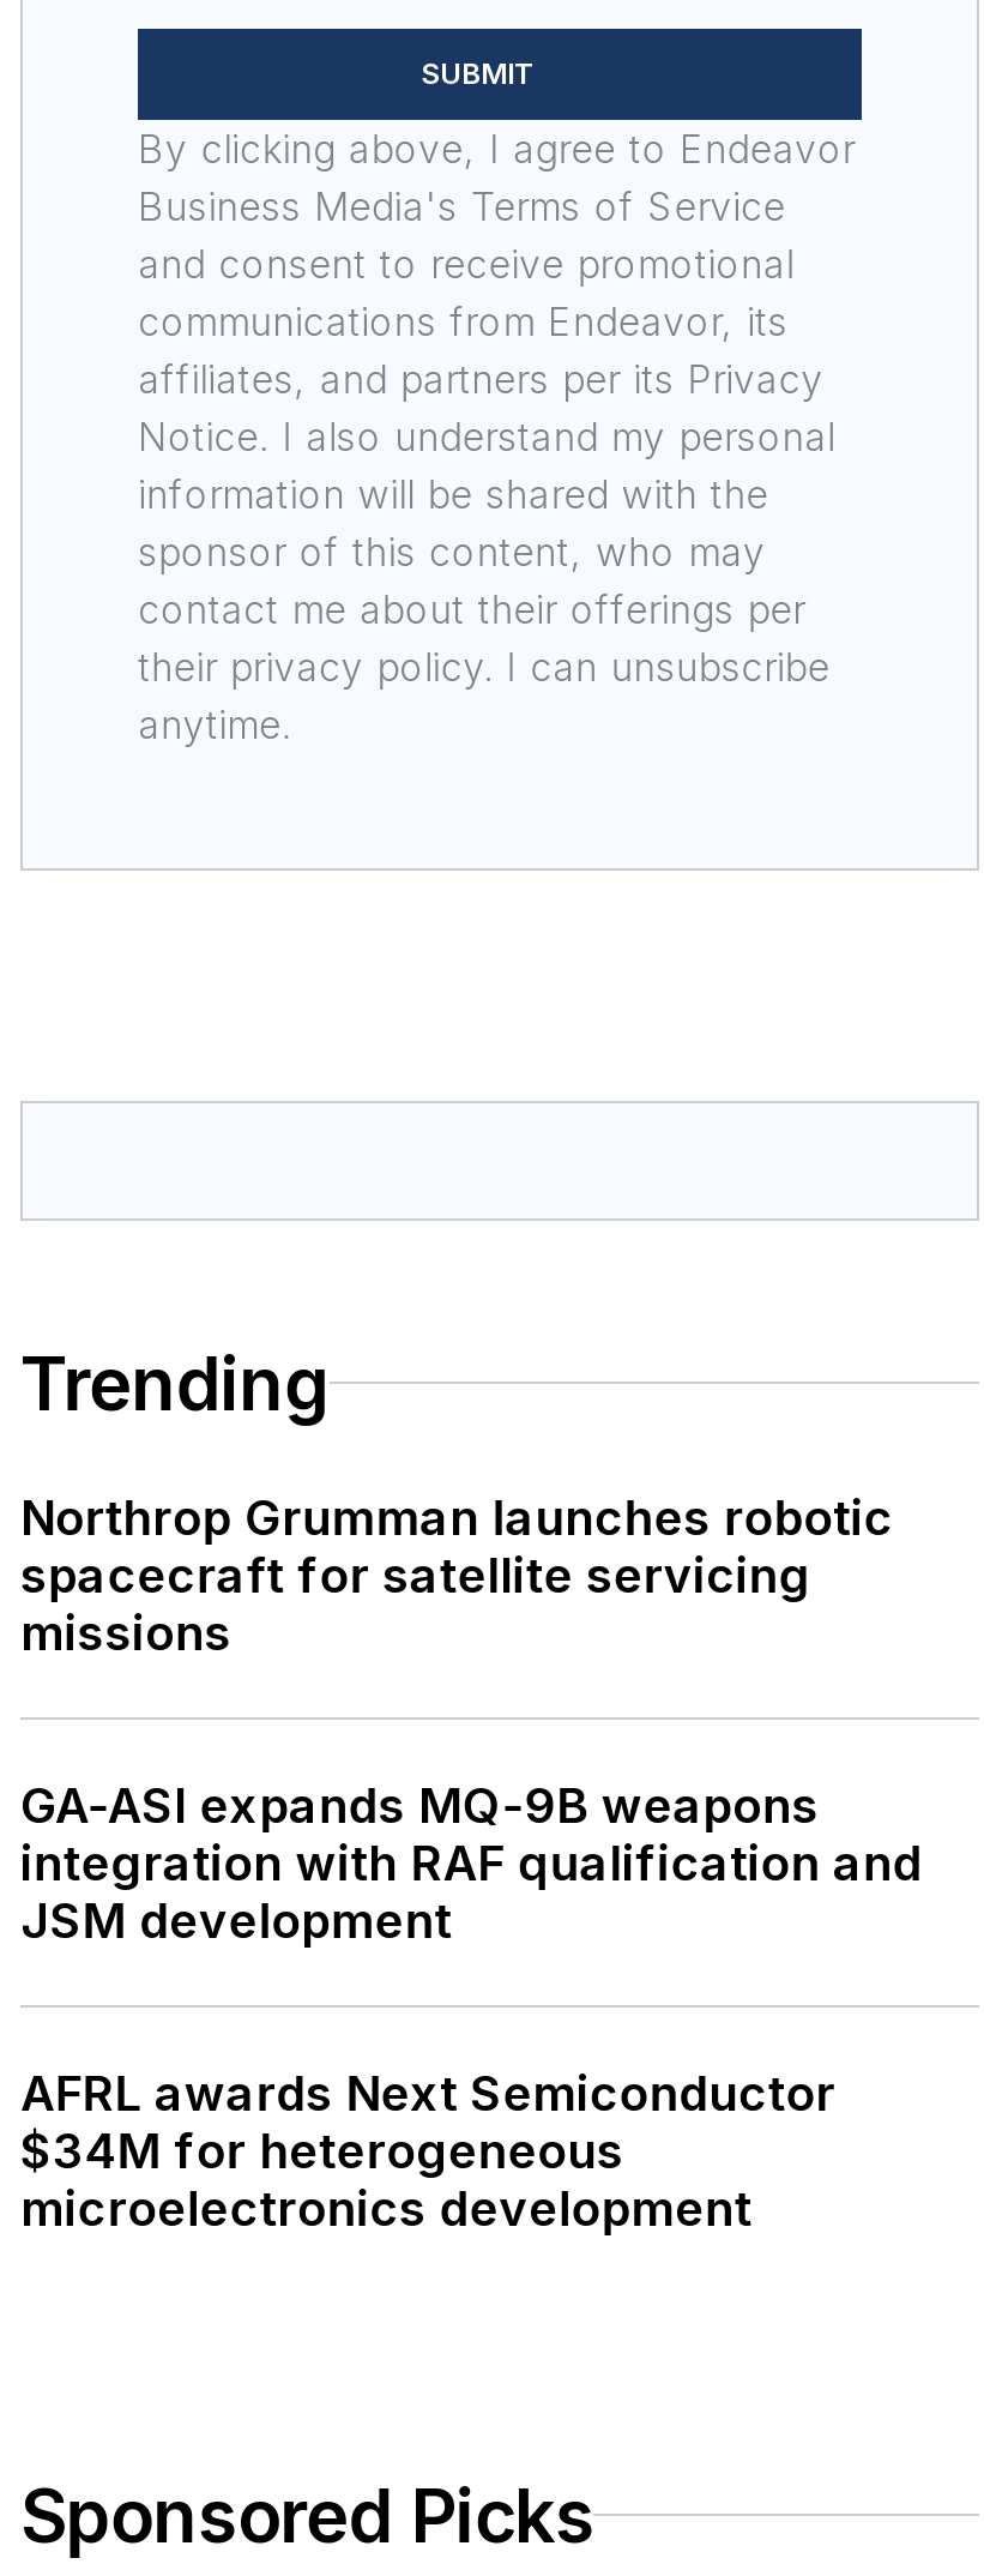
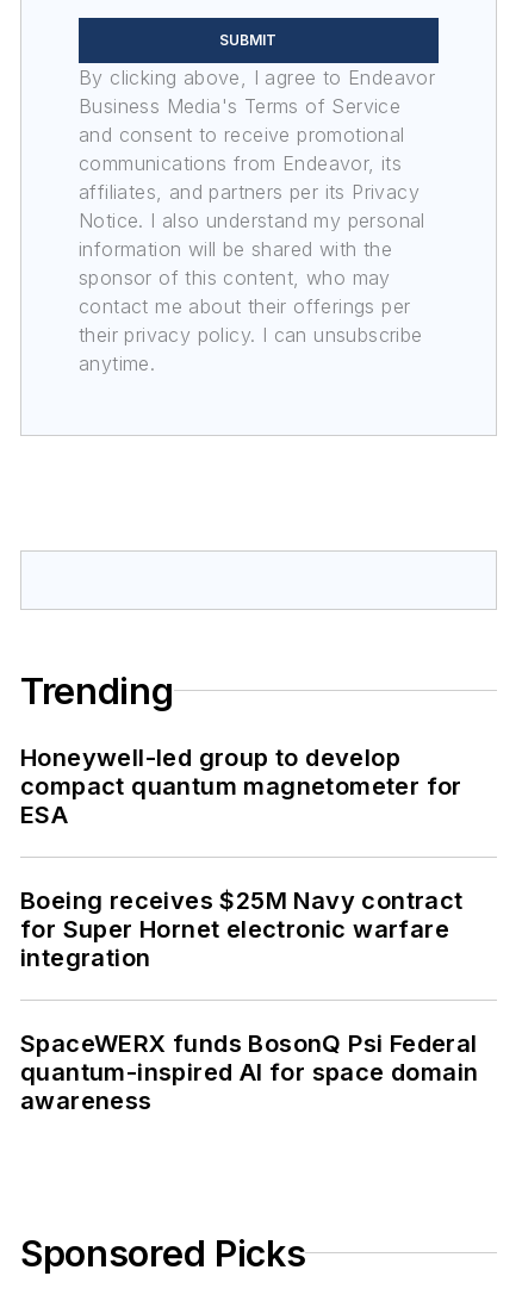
- Northrop Grumman launches robotic
- spacecraft for satellite servicing
- missions
+ Honeywell-led group to develop
+ compact quantum magnetometer for
+ ESA

- GA-ASI expands MQ-9B weapons
- integration with RAF qualification and
- JSM development
+ Boeing receives $25M Navy contract
+ for Super Hornet electronic warfare
+ integration

- AFRL awards Next Semiconductor
- $34M for heterogeneous
- microelectronics development
+ SpaceWERX funds BosonQ Psi Federal
+ quantum-inspired AI for space domain
+ awareness
